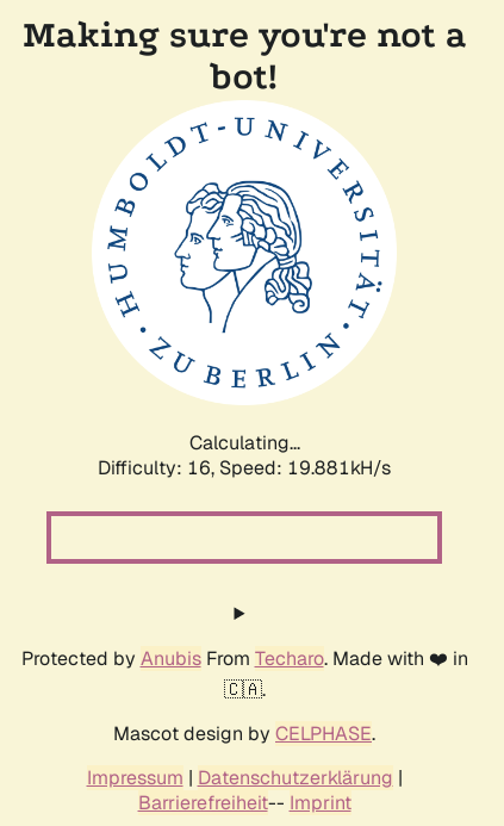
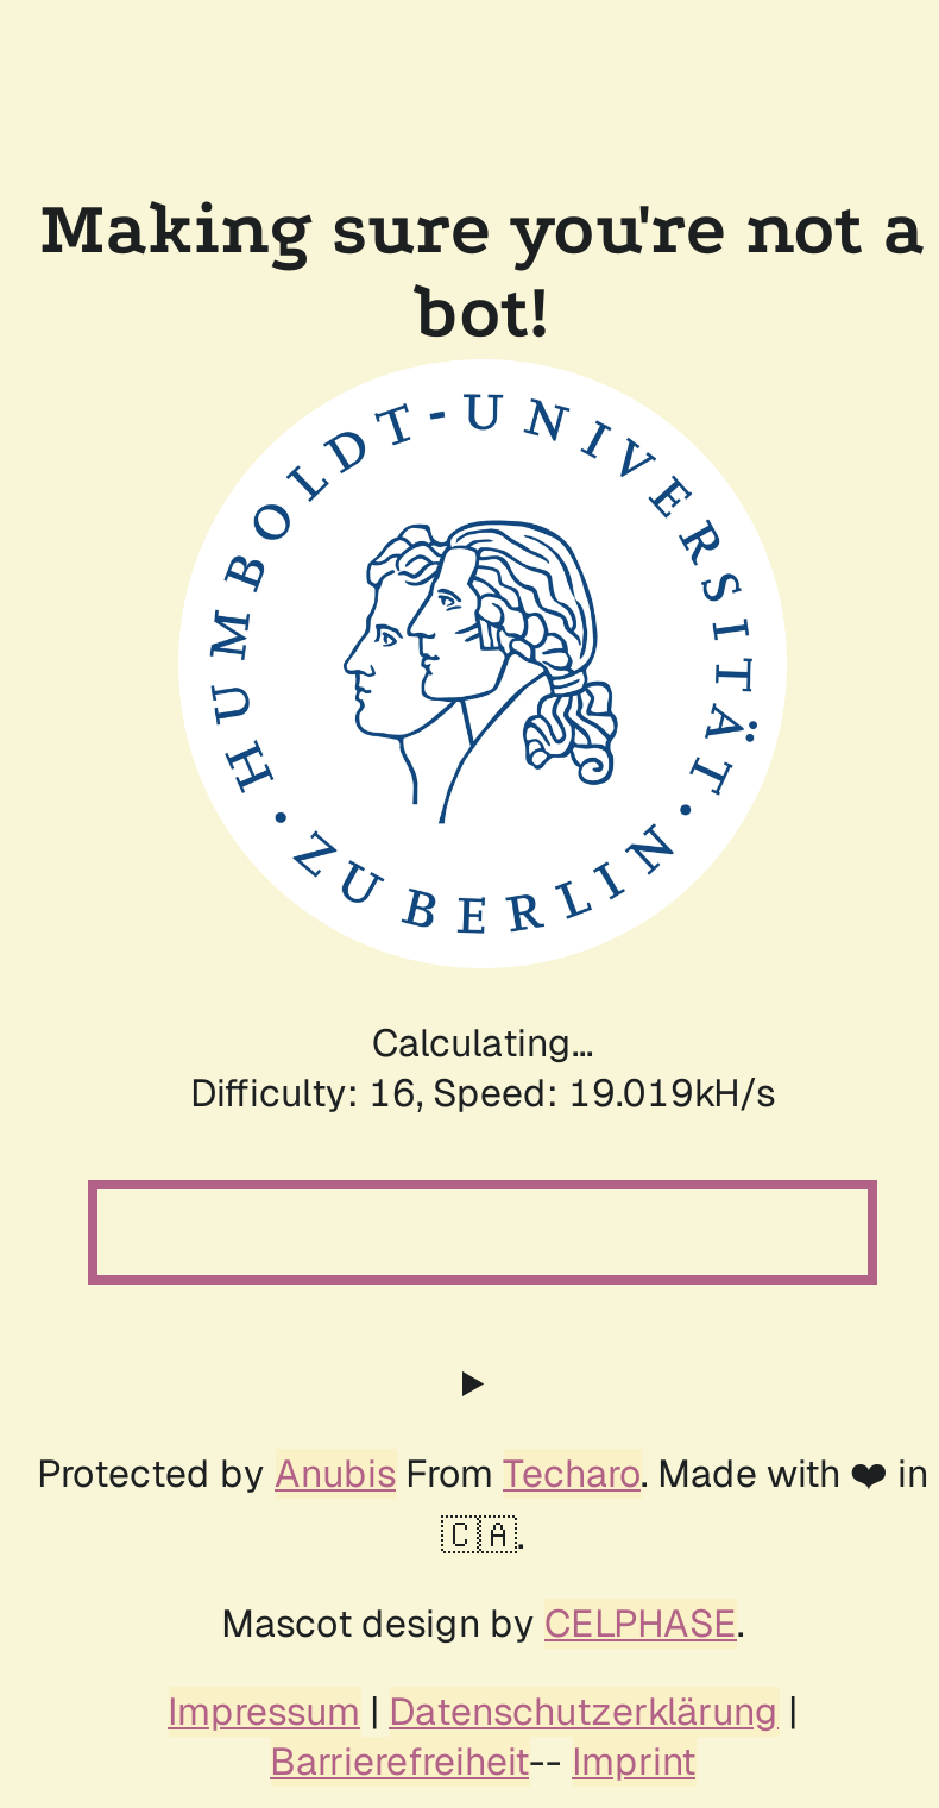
- Difficulty: 16, Speed: 19.881kH/s
+ Difficulty: 16, Speed: 19.019kH/s
